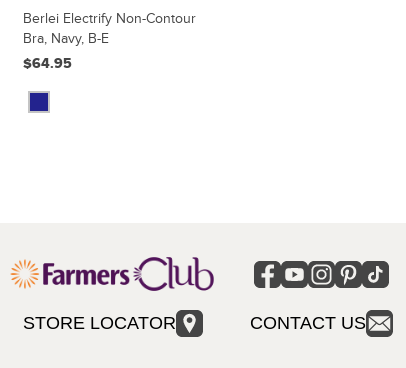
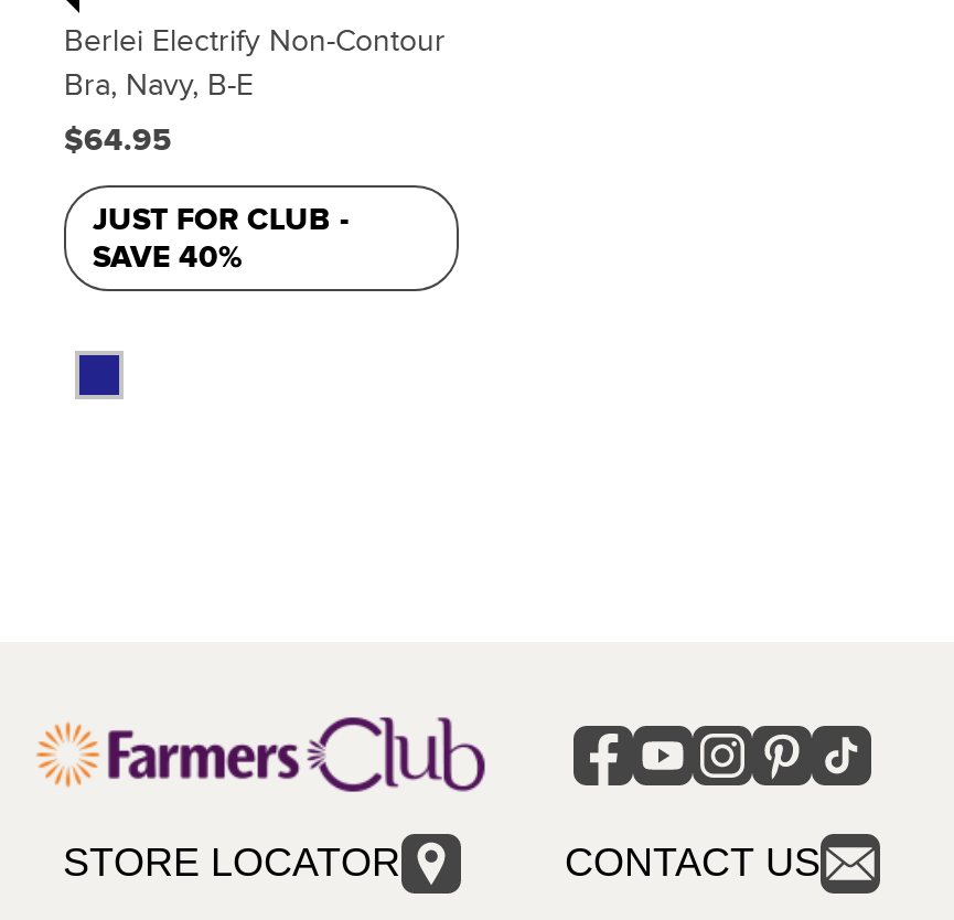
+ JUST FOR CLUB -
+ SAVE 40%
